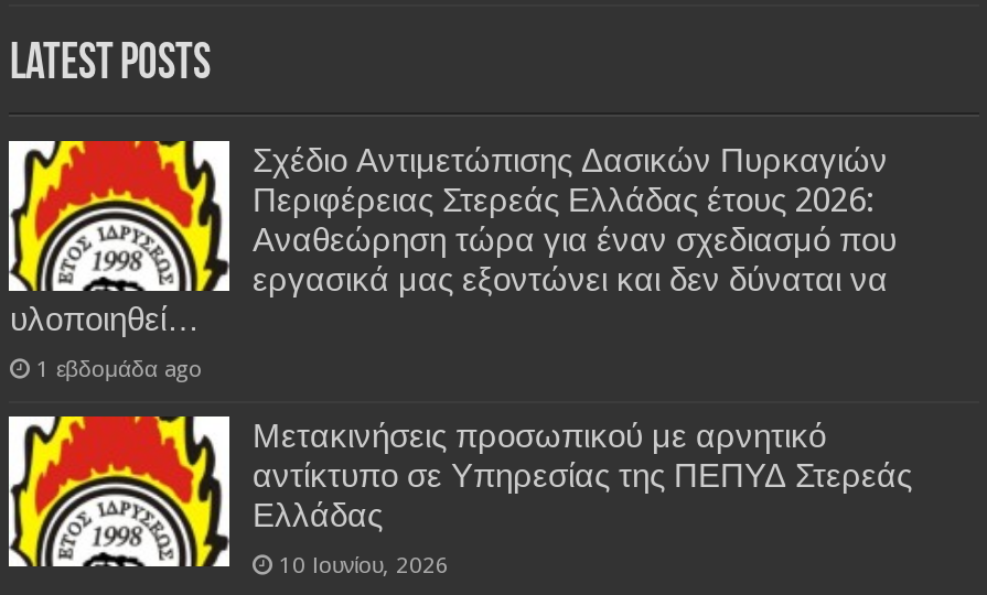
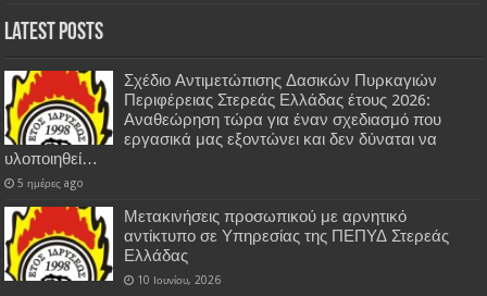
- 1 εβδομάδα ago
+ 5 ημέρες ago
